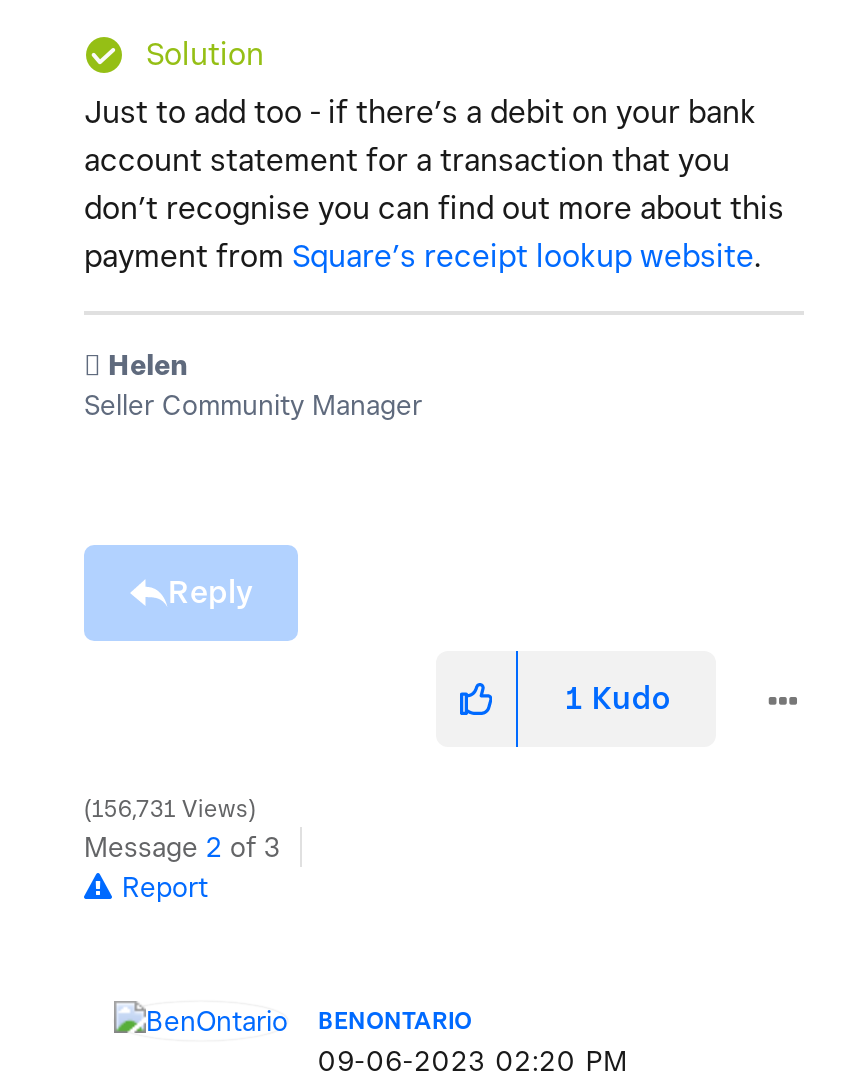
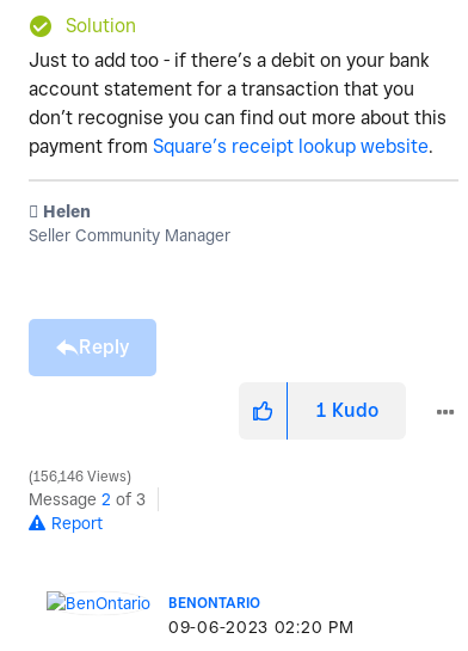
- 156,731 Views
+ 156,146 Views
